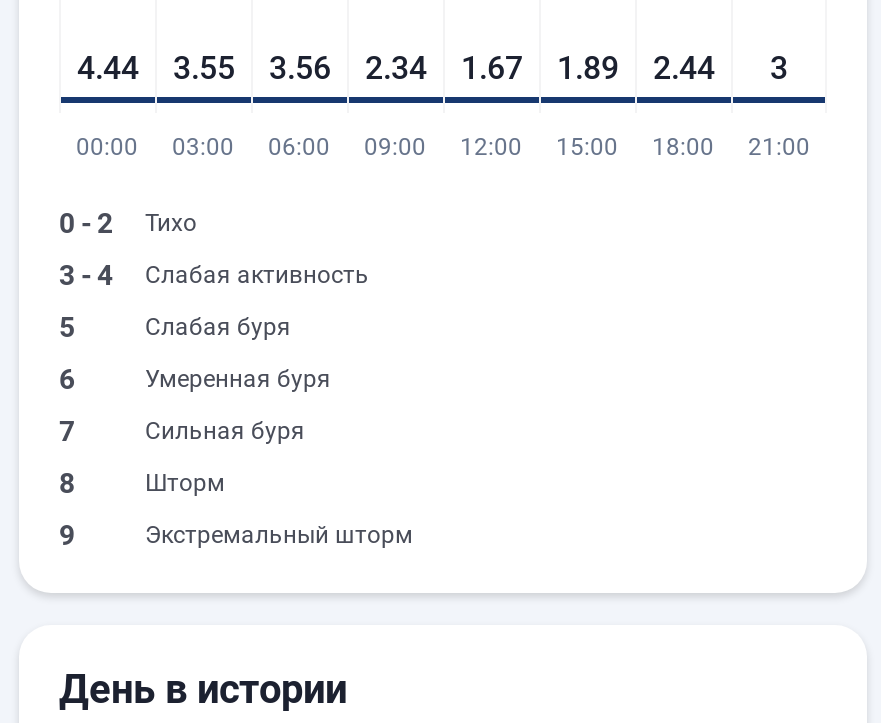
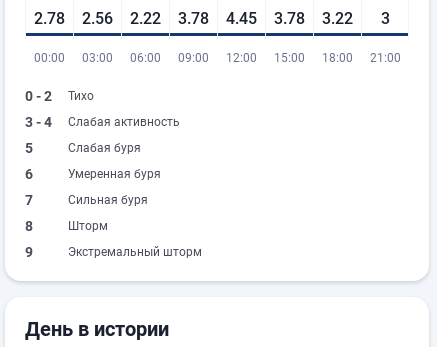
- 4.44
+ 2.78

- 3.55
+ 2.56

- 3.56
+ 2.22

- 2.34
+ 3.78

- 1.67
+ 4.45

- 1.89
+ 3.78

- 2.44
+ 3.22
